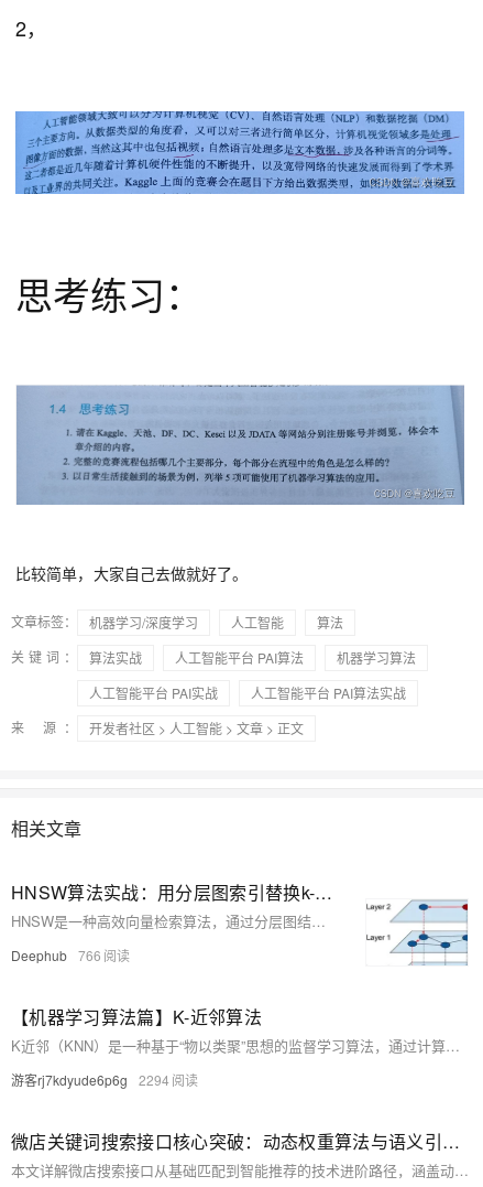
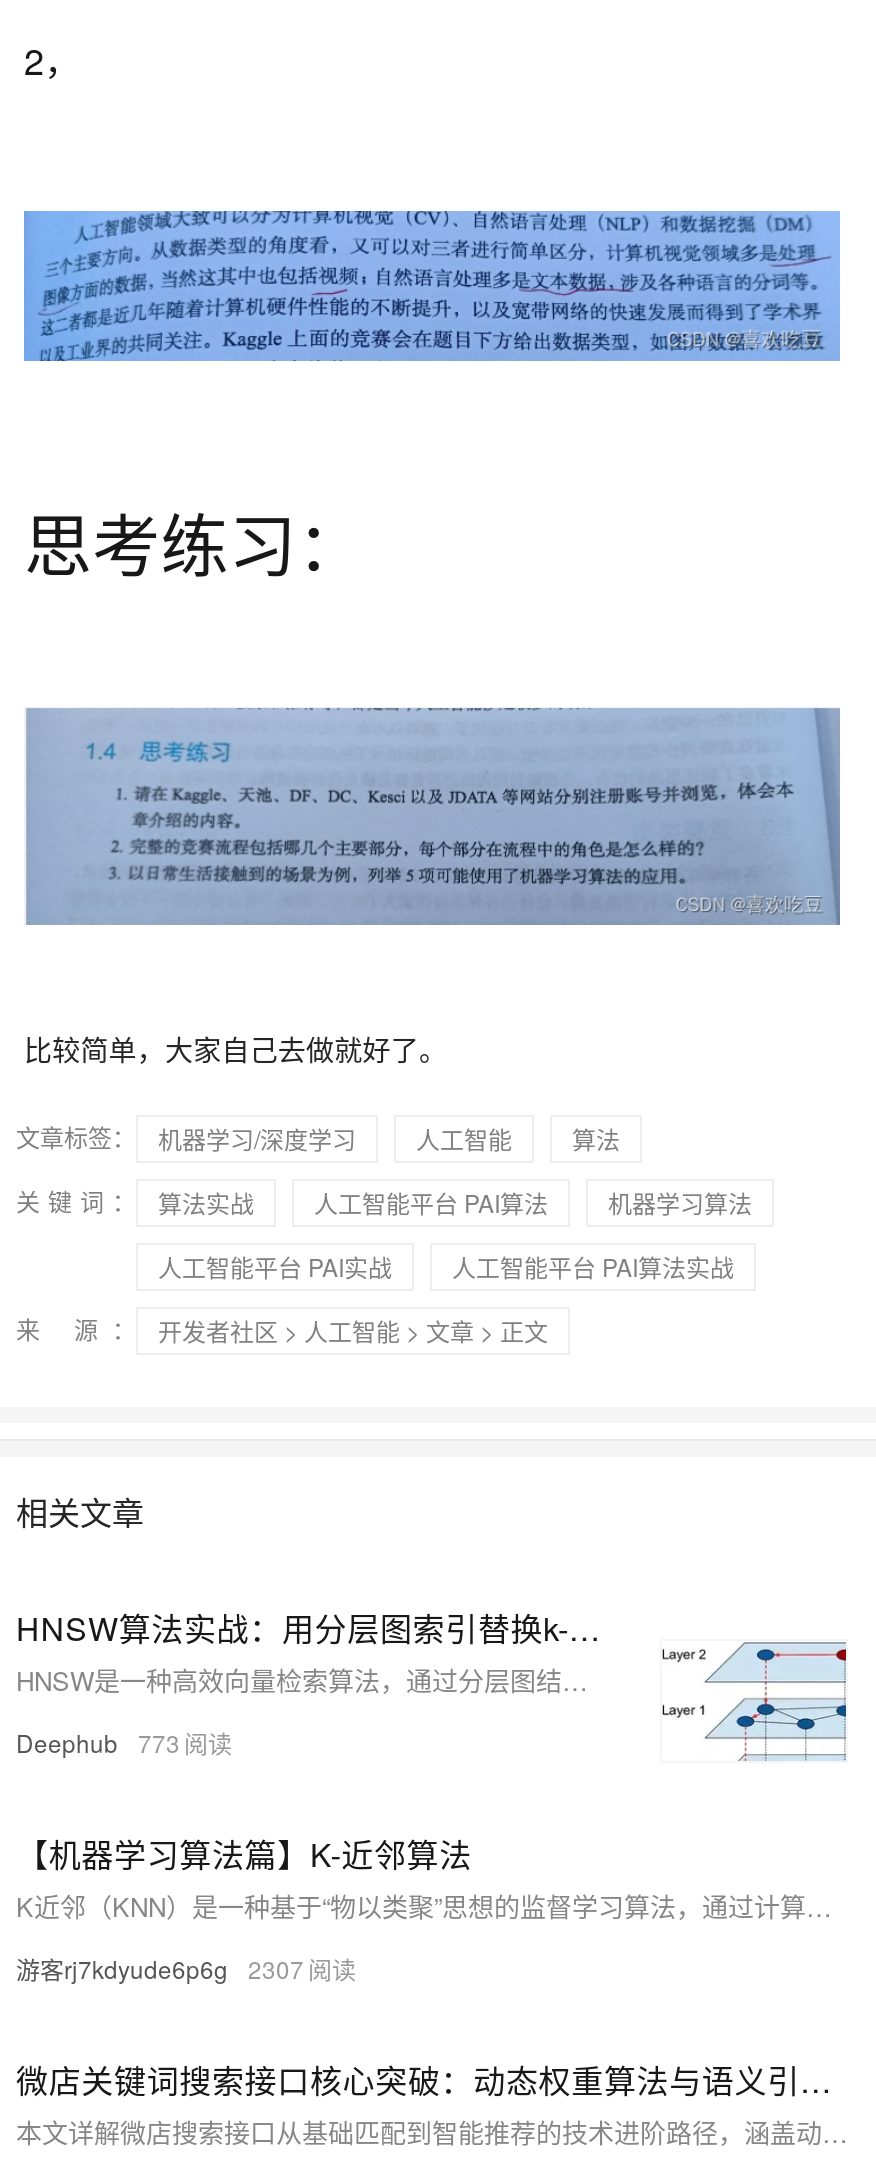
- Deephub 766
+ Deephub 773

- 游客rj7kdyude6p6g 2294
+ 游客rj7kdyude6p6g 2307
